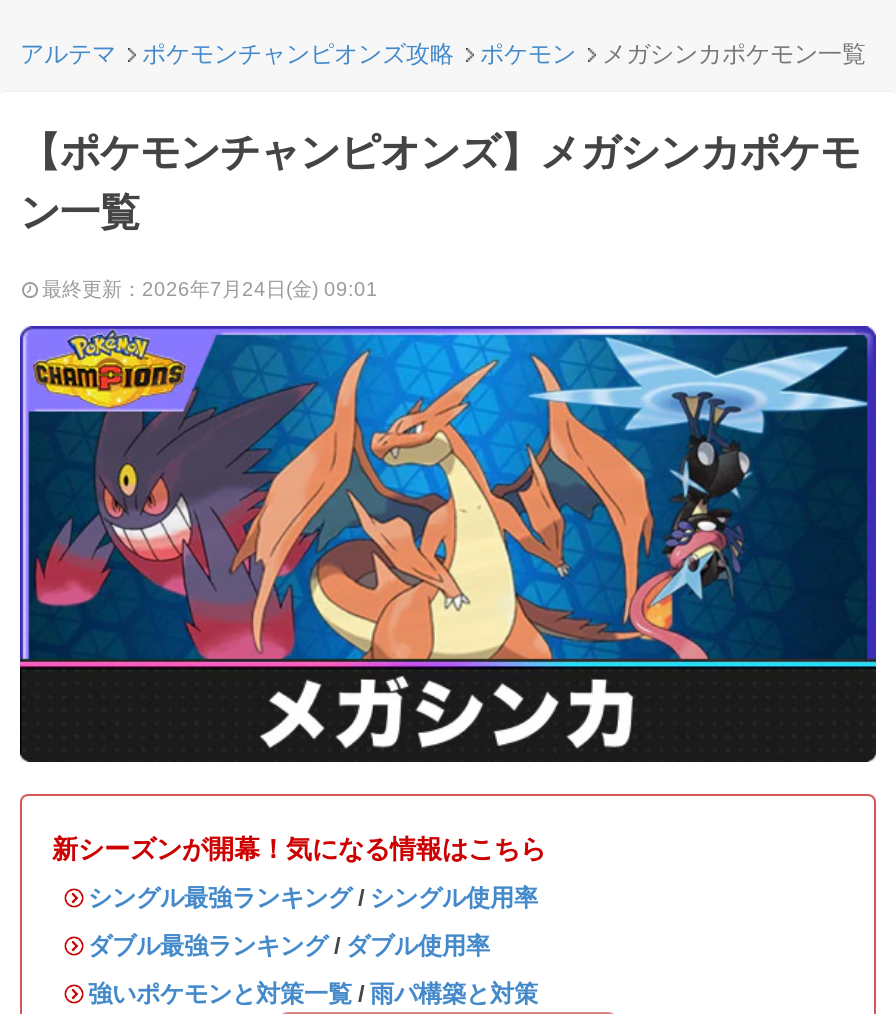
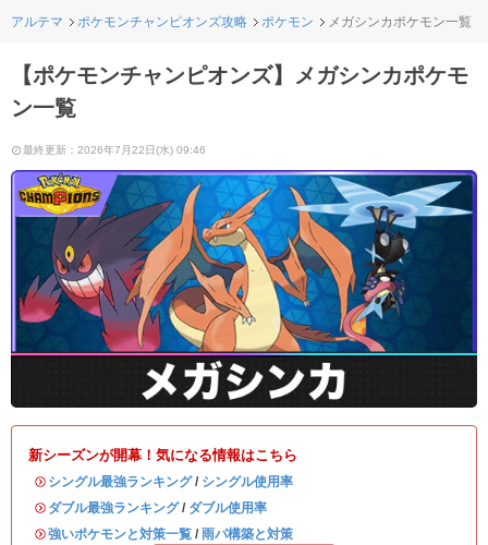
- 最終更新：2026年7月24日(金) 09:01
+ 最終更新：2026年7月22日(水) 09:46
